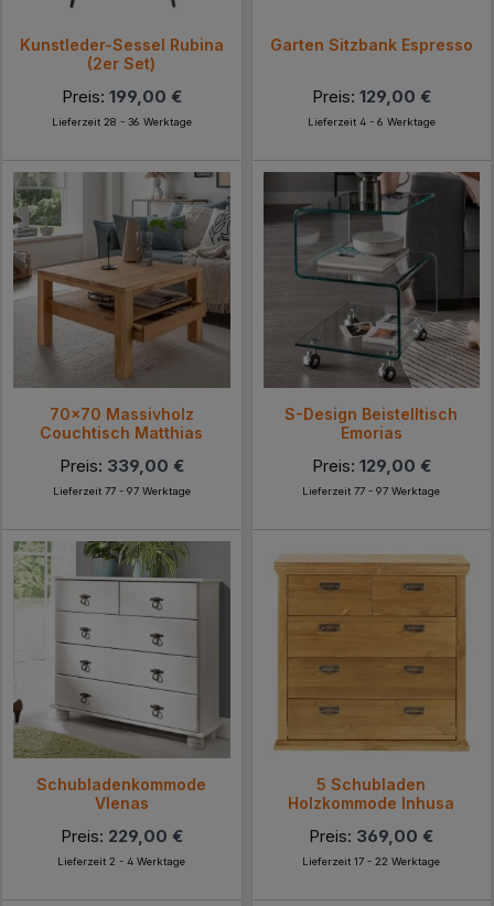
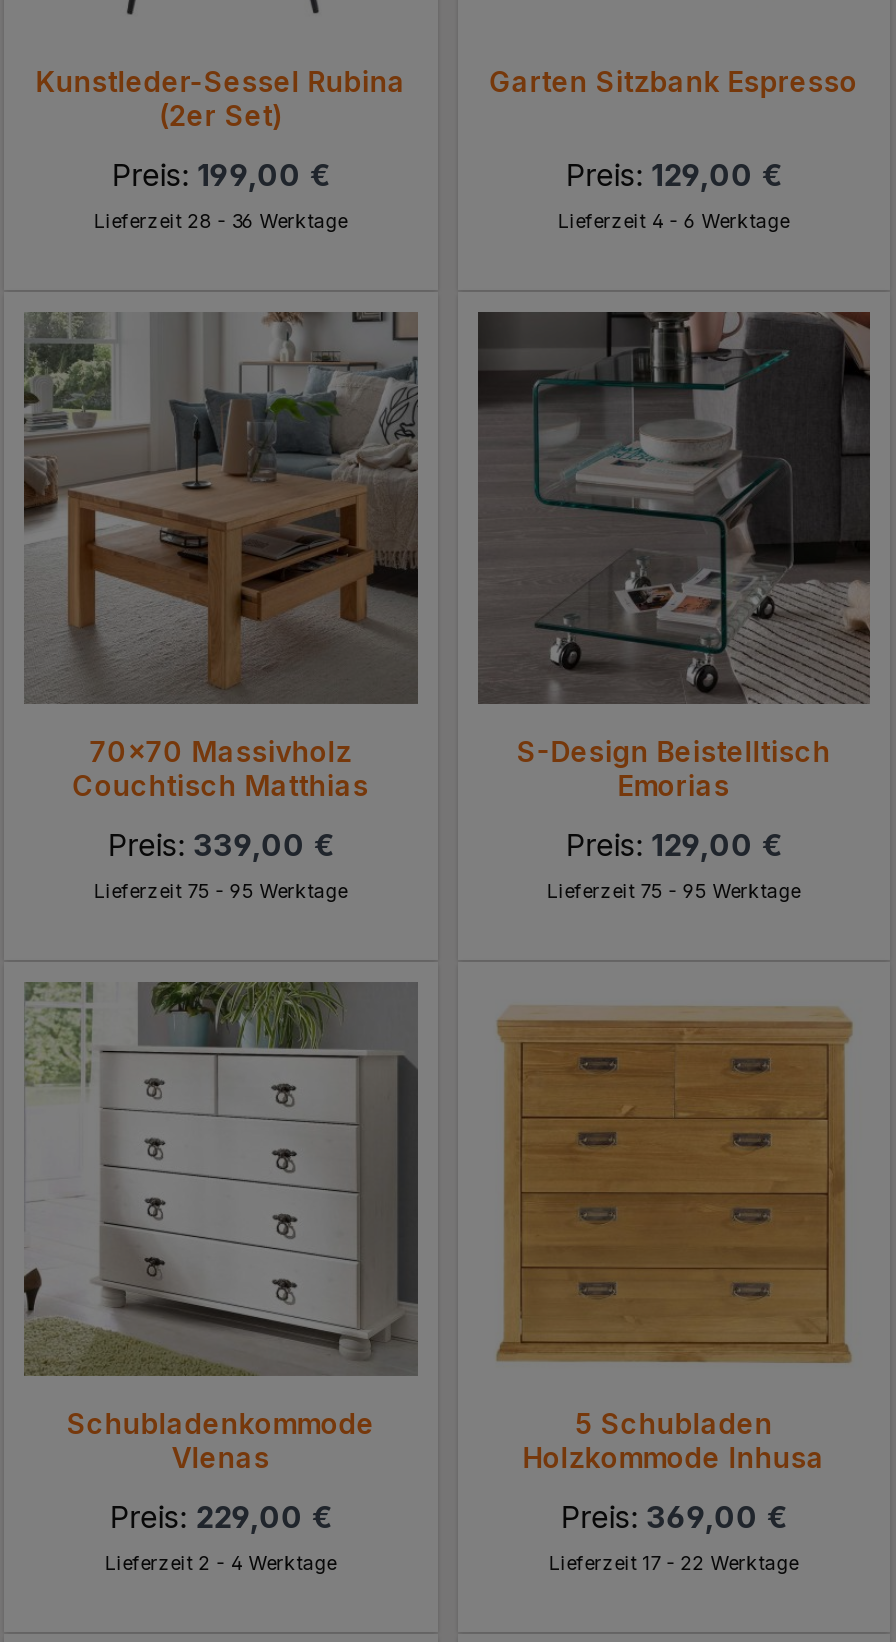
- Lieferzeit 77 - 97 Werktage
+ Lieferzeit 75 - 95 Werktage

- Lieferzeit 77 - 97 Werktage
+ Lieferzeit 75 - 95 Werktage
